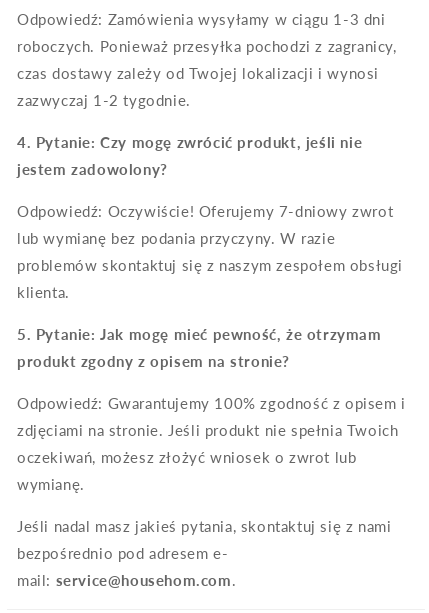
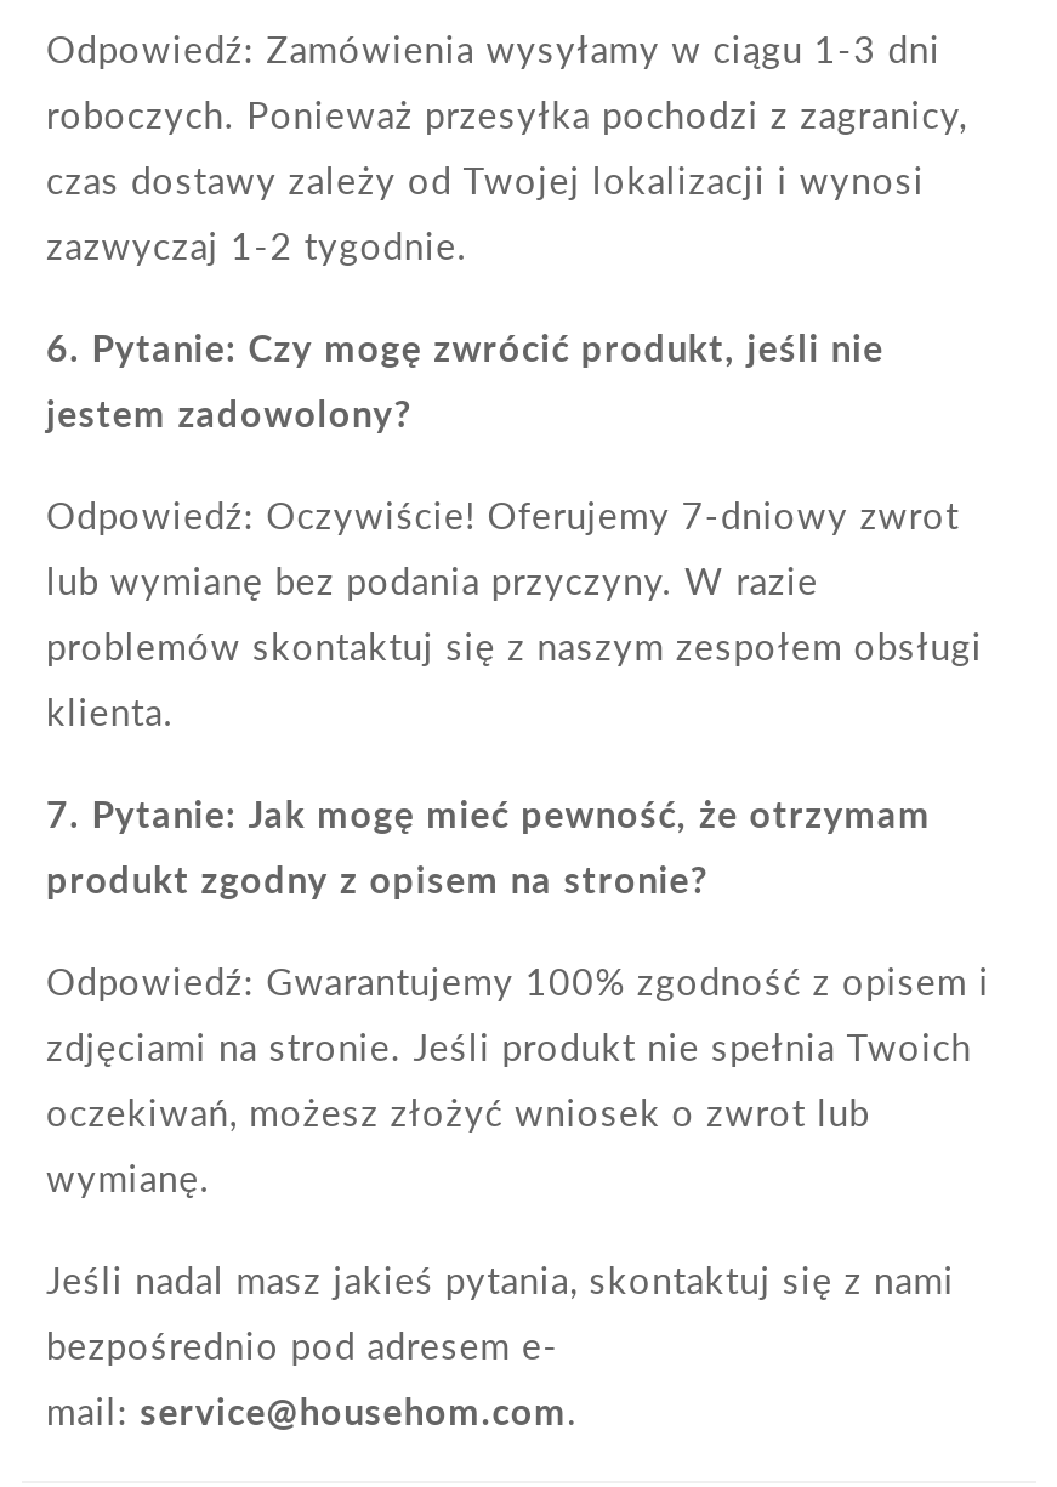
- 4. Pytanie: Czy mogę zwrócić produkt, jeśli nie
+ 6. Pytanie: Czy mogę zwrócić produkt, jeśli nie

- 5. Pytanie: Jak mogę mieć pewność, że otrzymam
+ 7. Pytanie: Jak mogę mieć pewność, że otrzymam
